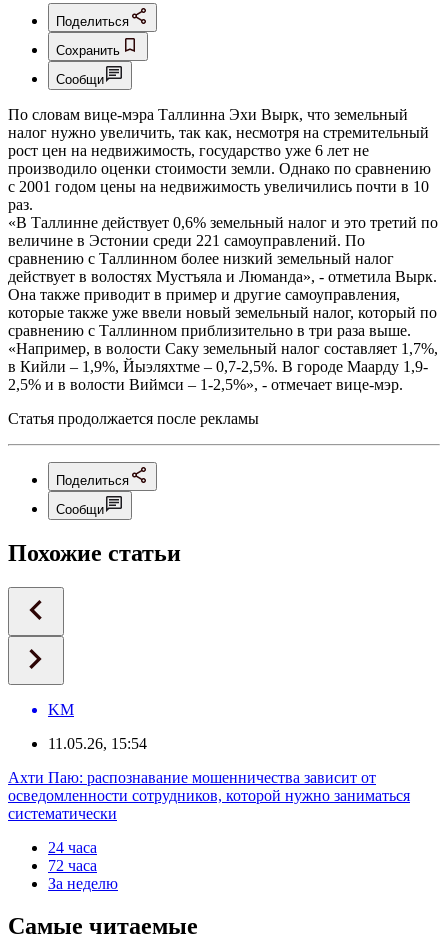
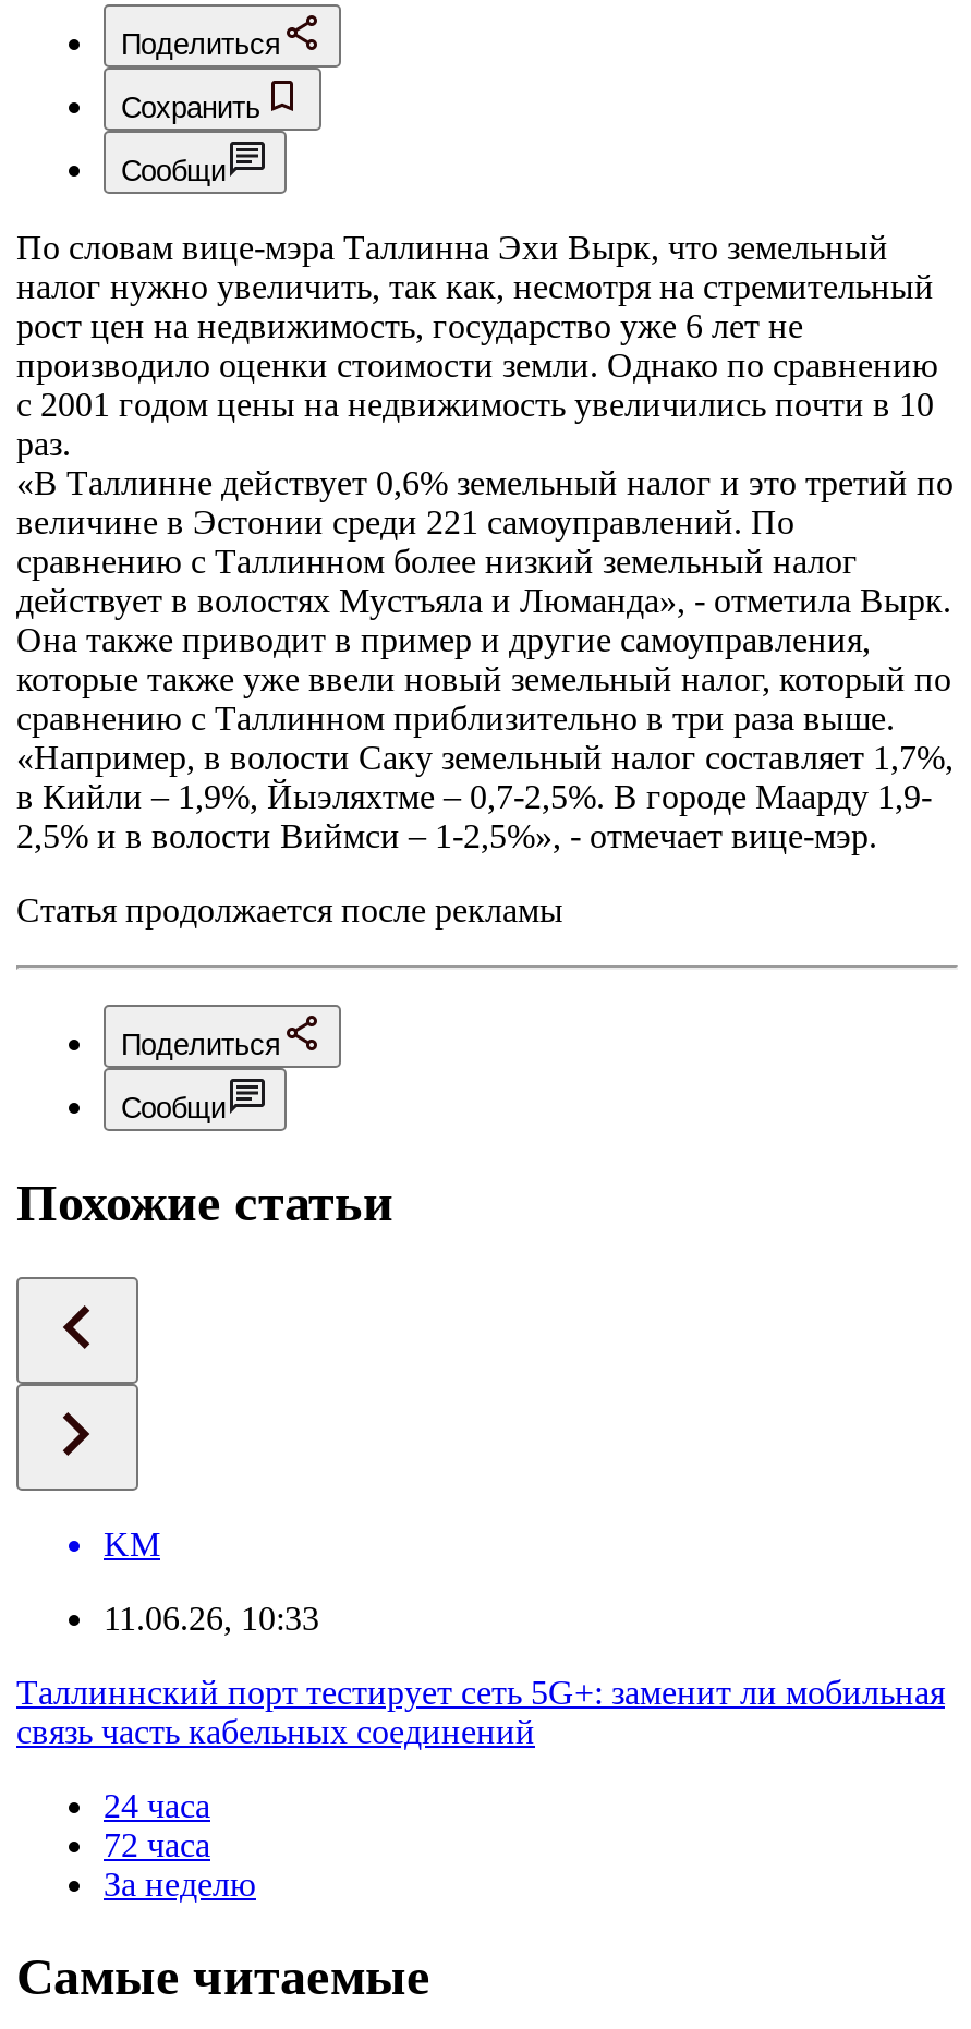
- 11.05.26, 15:54
+ 11.06.26, 10:33

- Ахти Паю: распознавание мошенничества зависит от
- осведомленности сотрудников, которой нужно заниматься
- систематически
+ Таллиннский порт тестирует сеть 5G+: заменит ли мобильная
+ связь часть кабельных соединений
